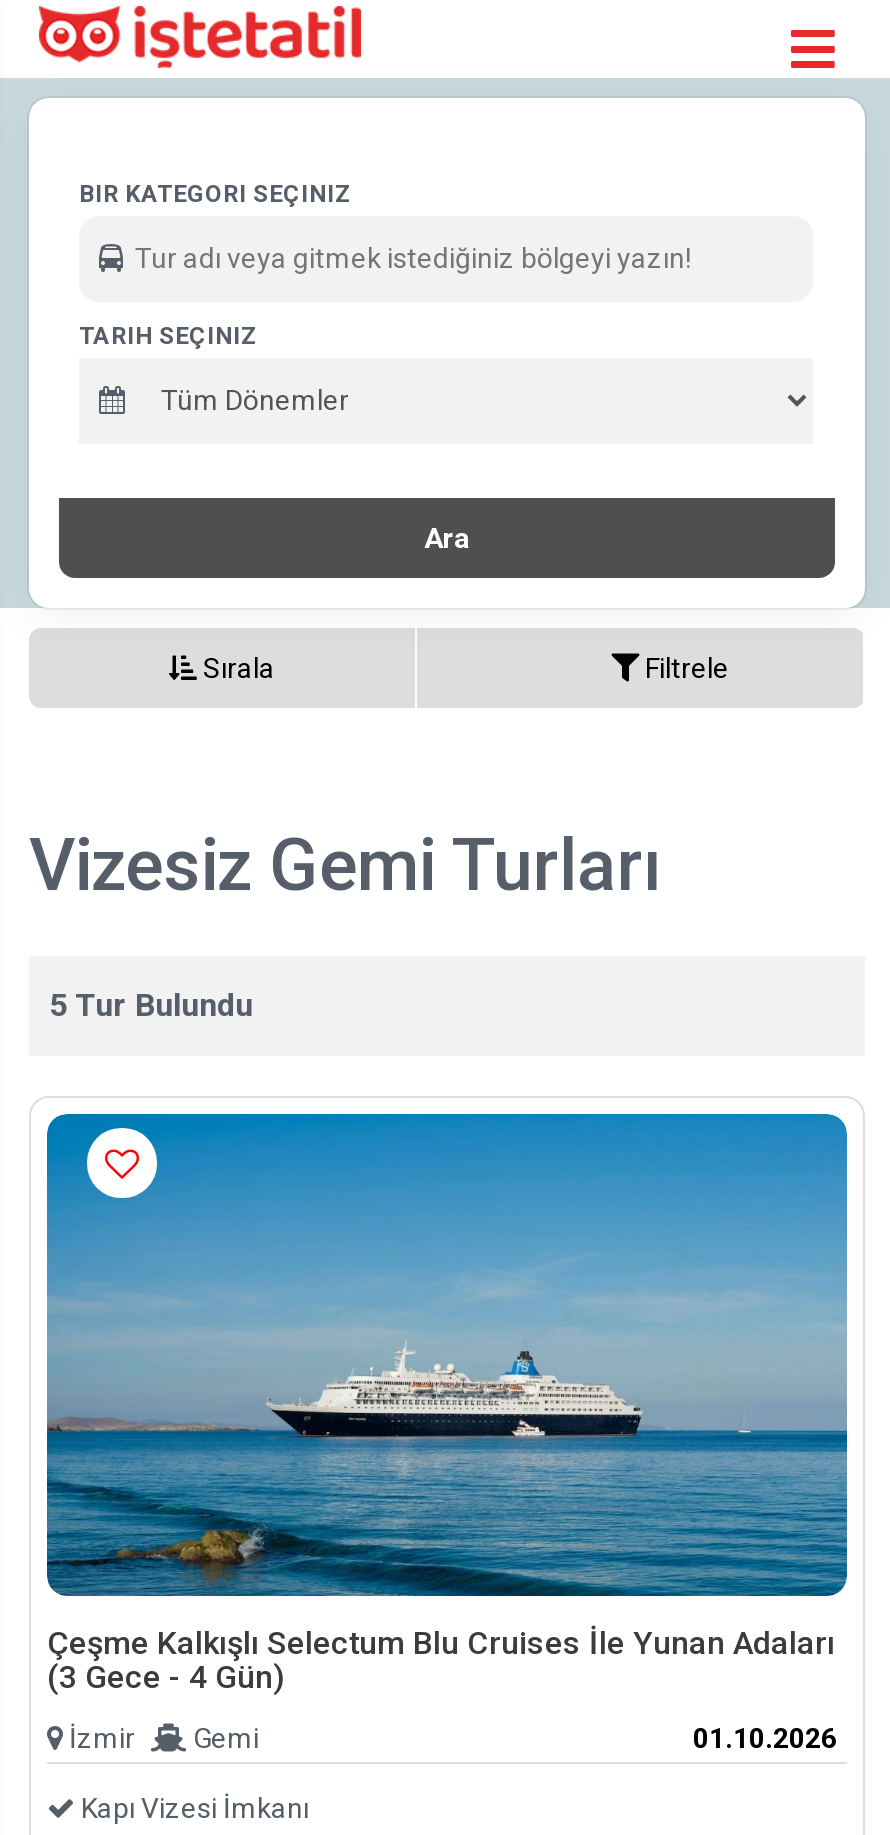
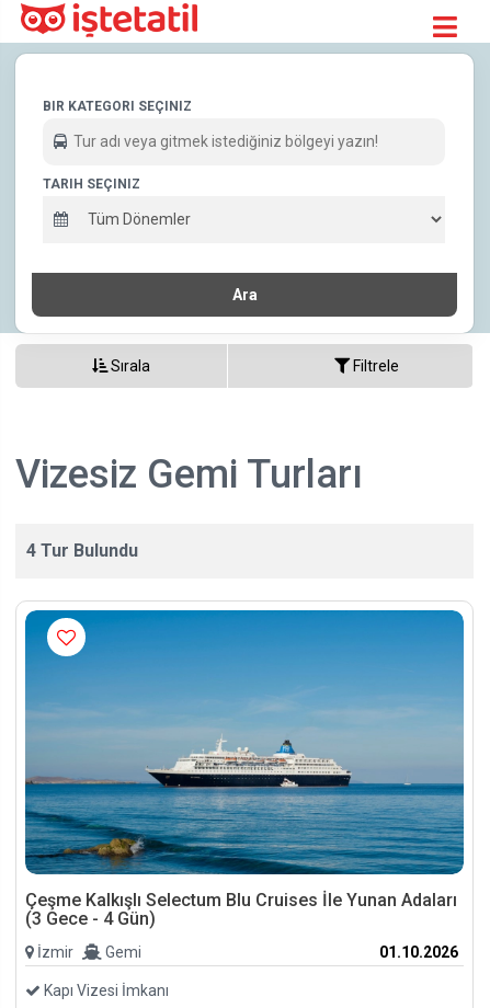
- 5 Tur Bulundu
+ 4 Tur Bulundu
